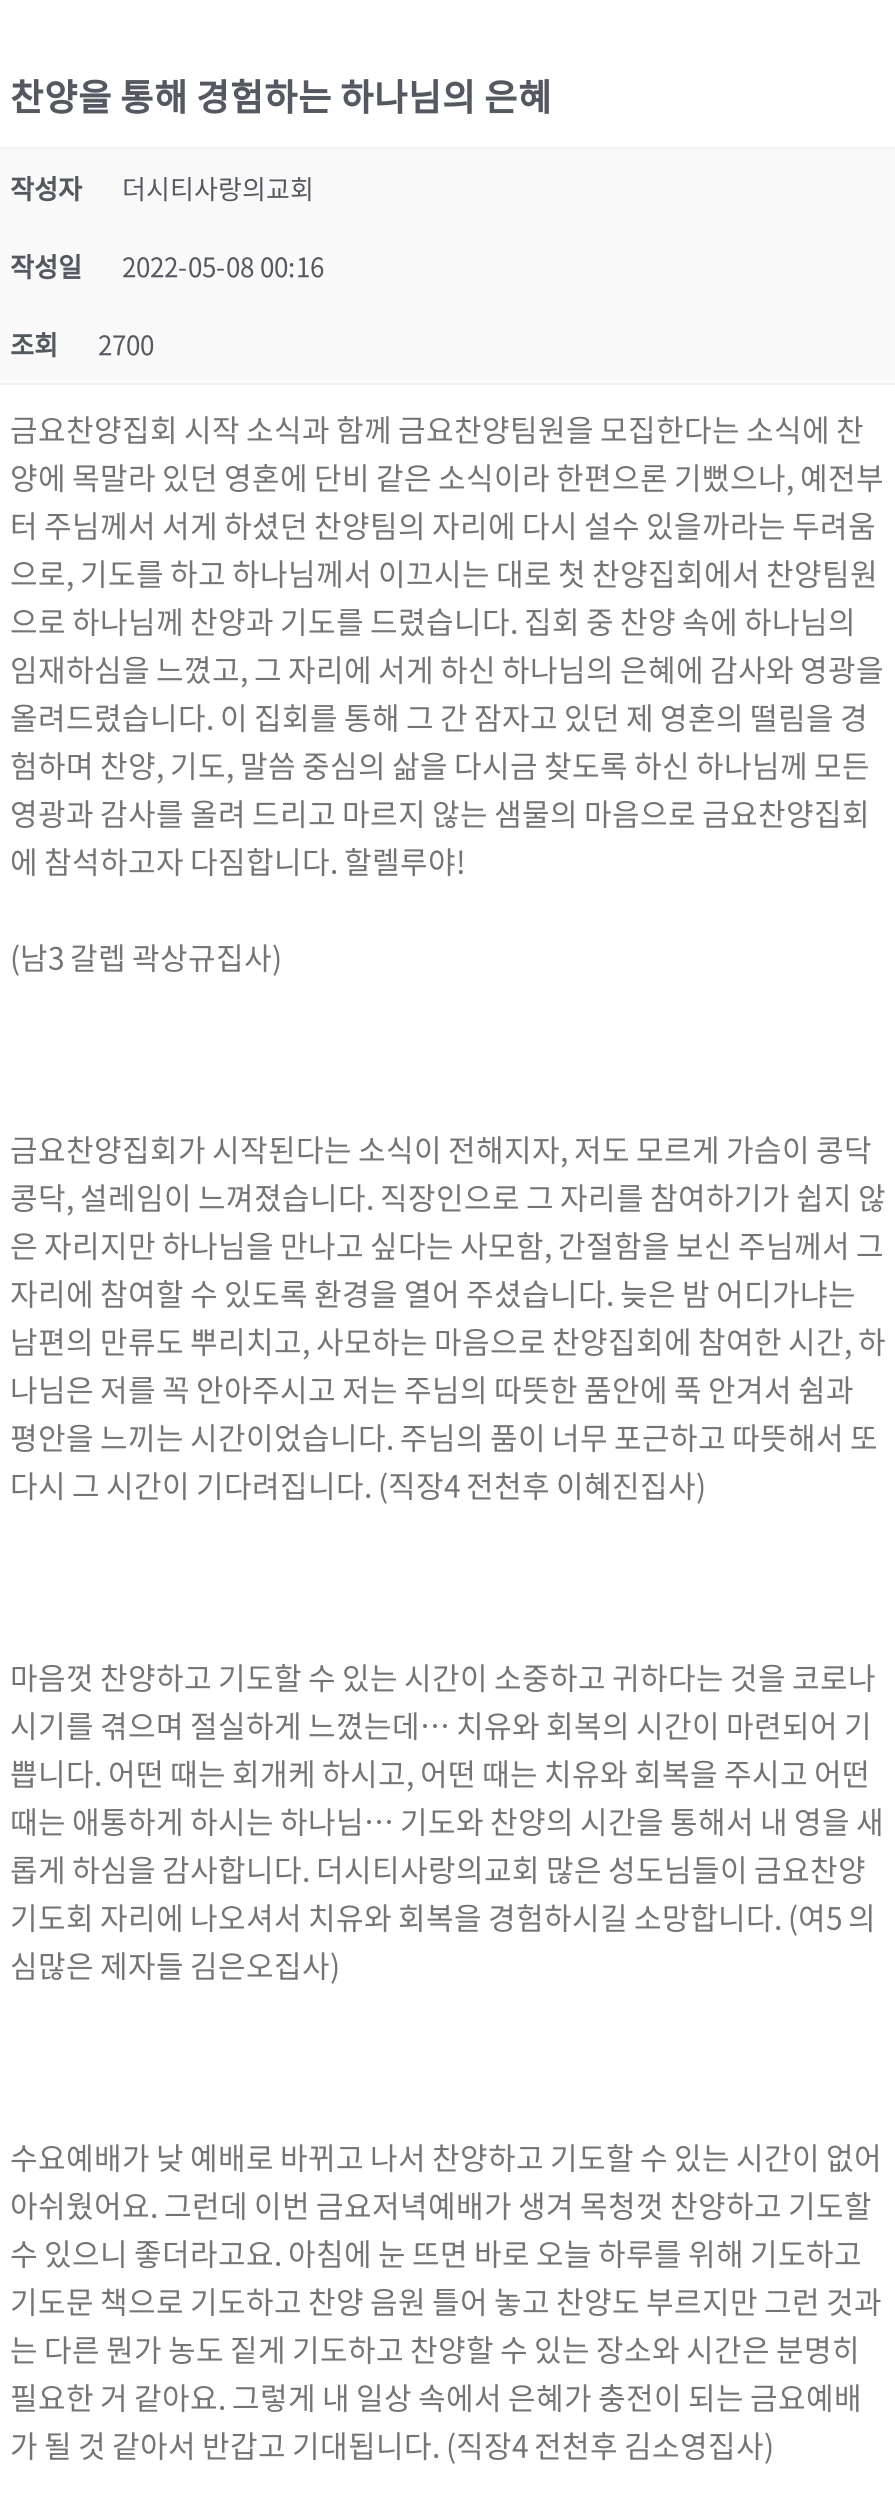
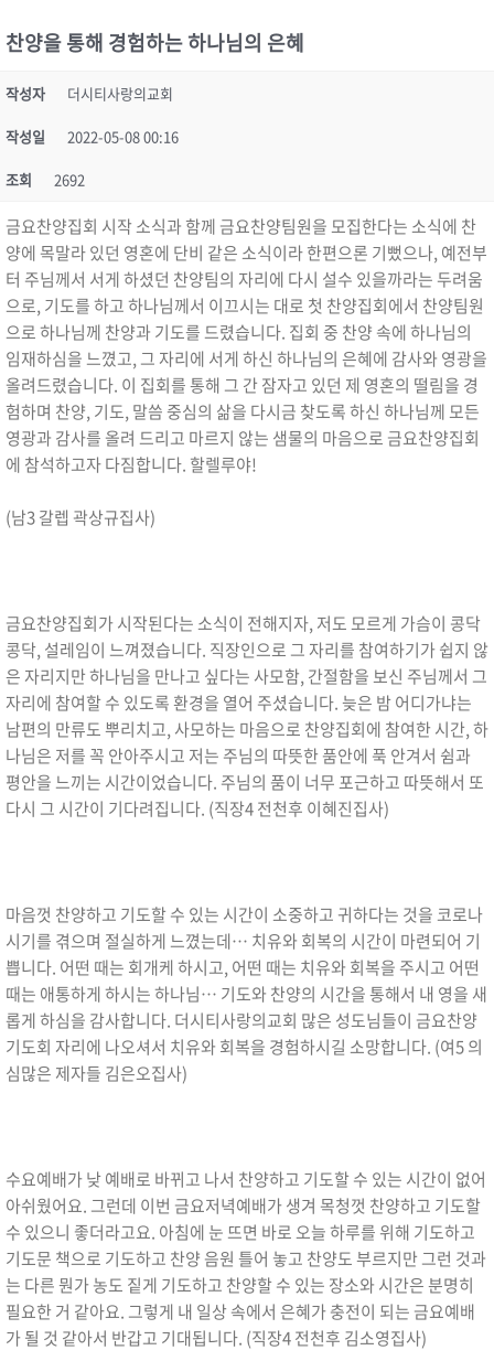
- 조회 2700
+ 조회 2692
